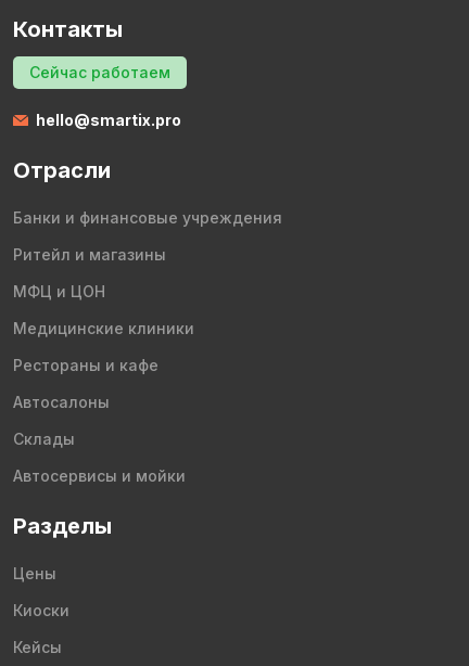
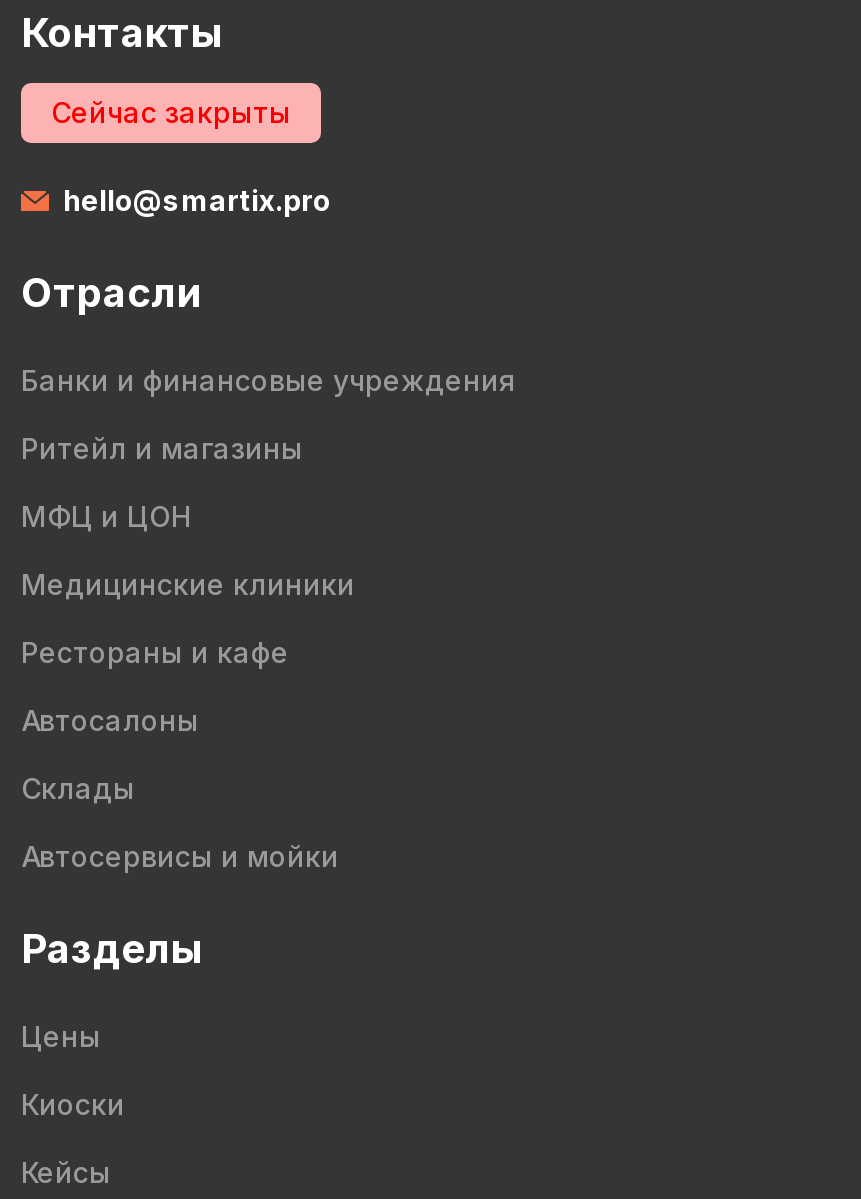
- Сейчас работаем
+ Сейчас закрыты
